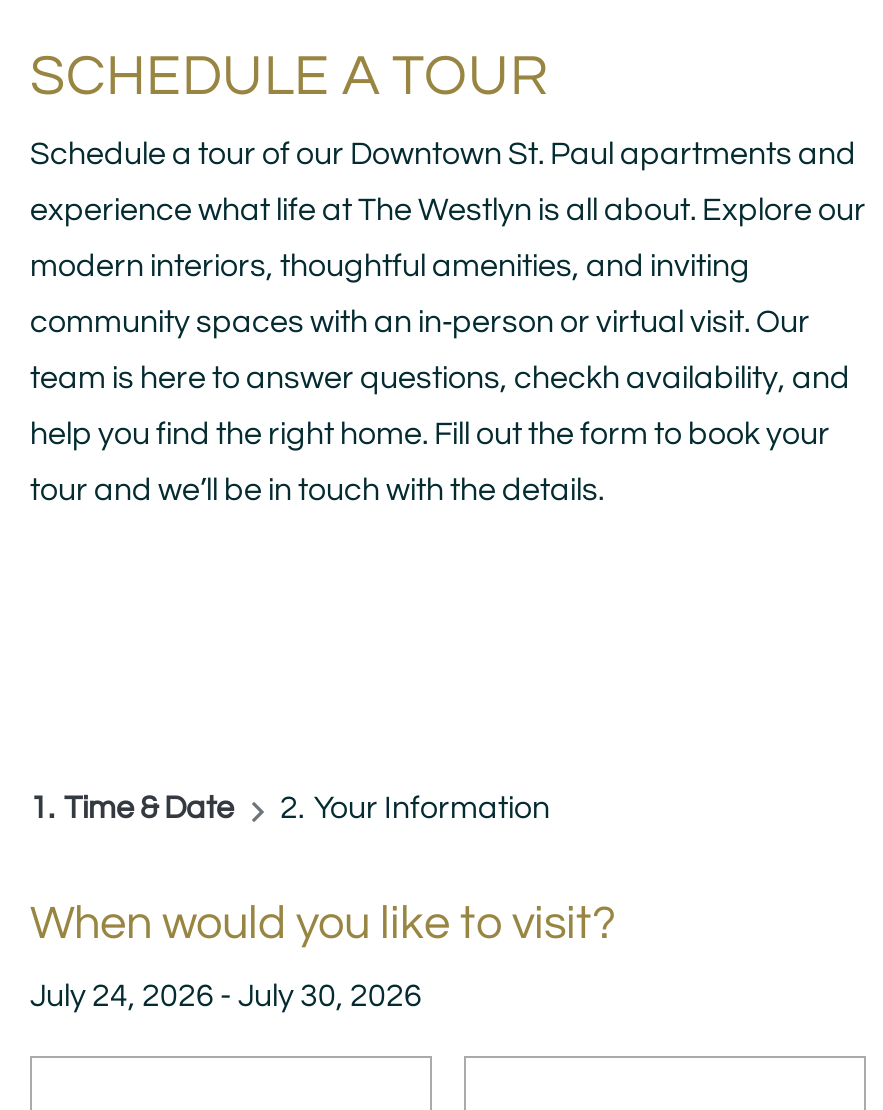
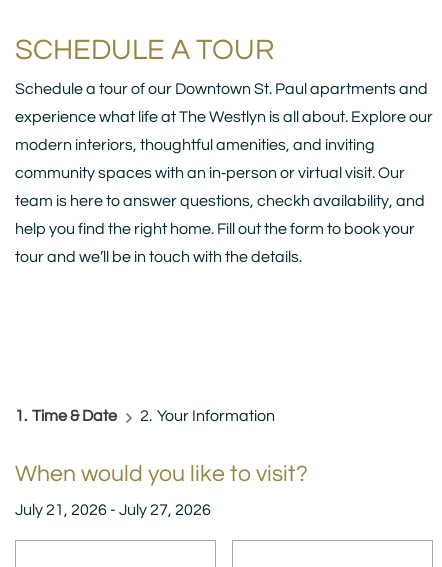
- July 24, 2026 - July 30, 2026
+ July 21, 2026 - July 27, 2026
